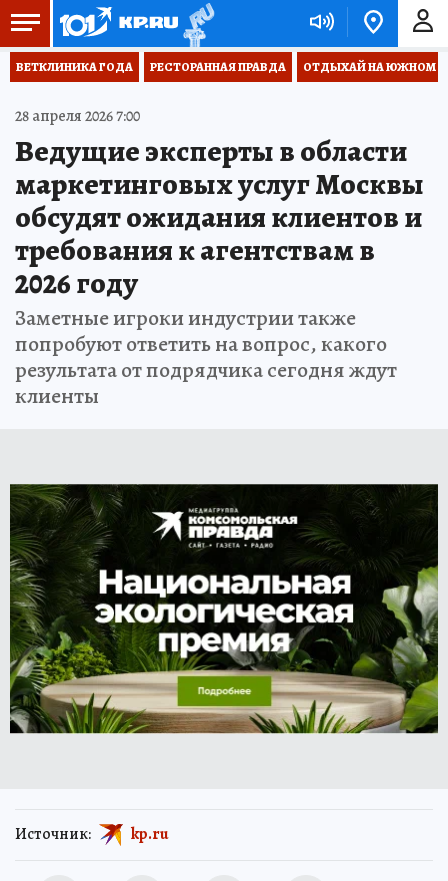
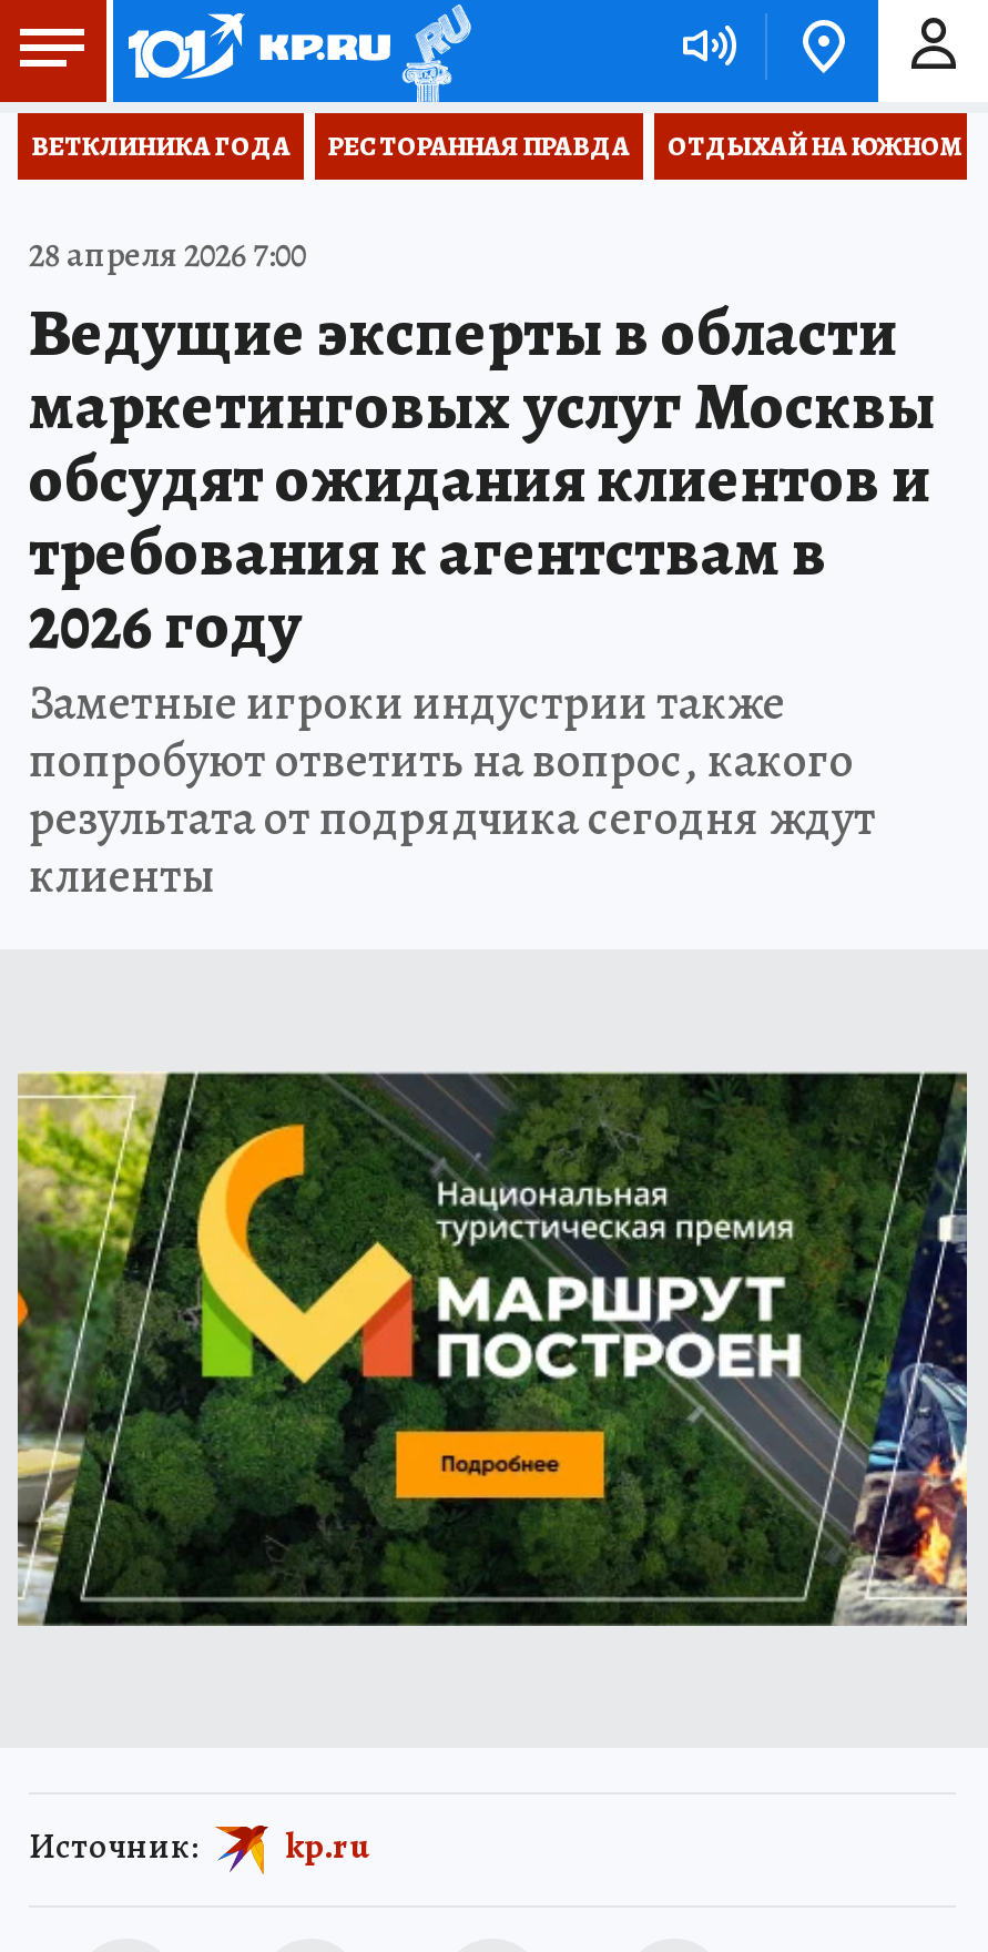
- [image]
+ [image]
